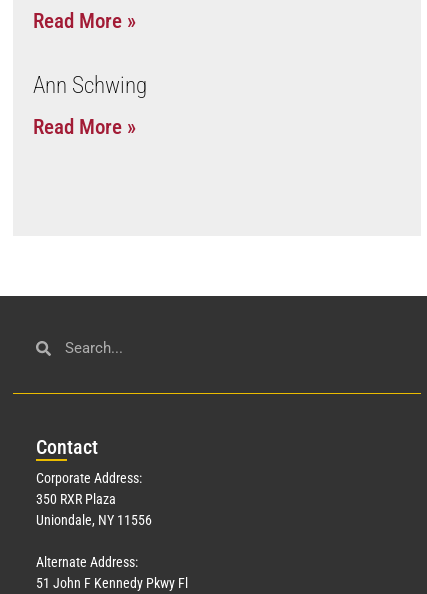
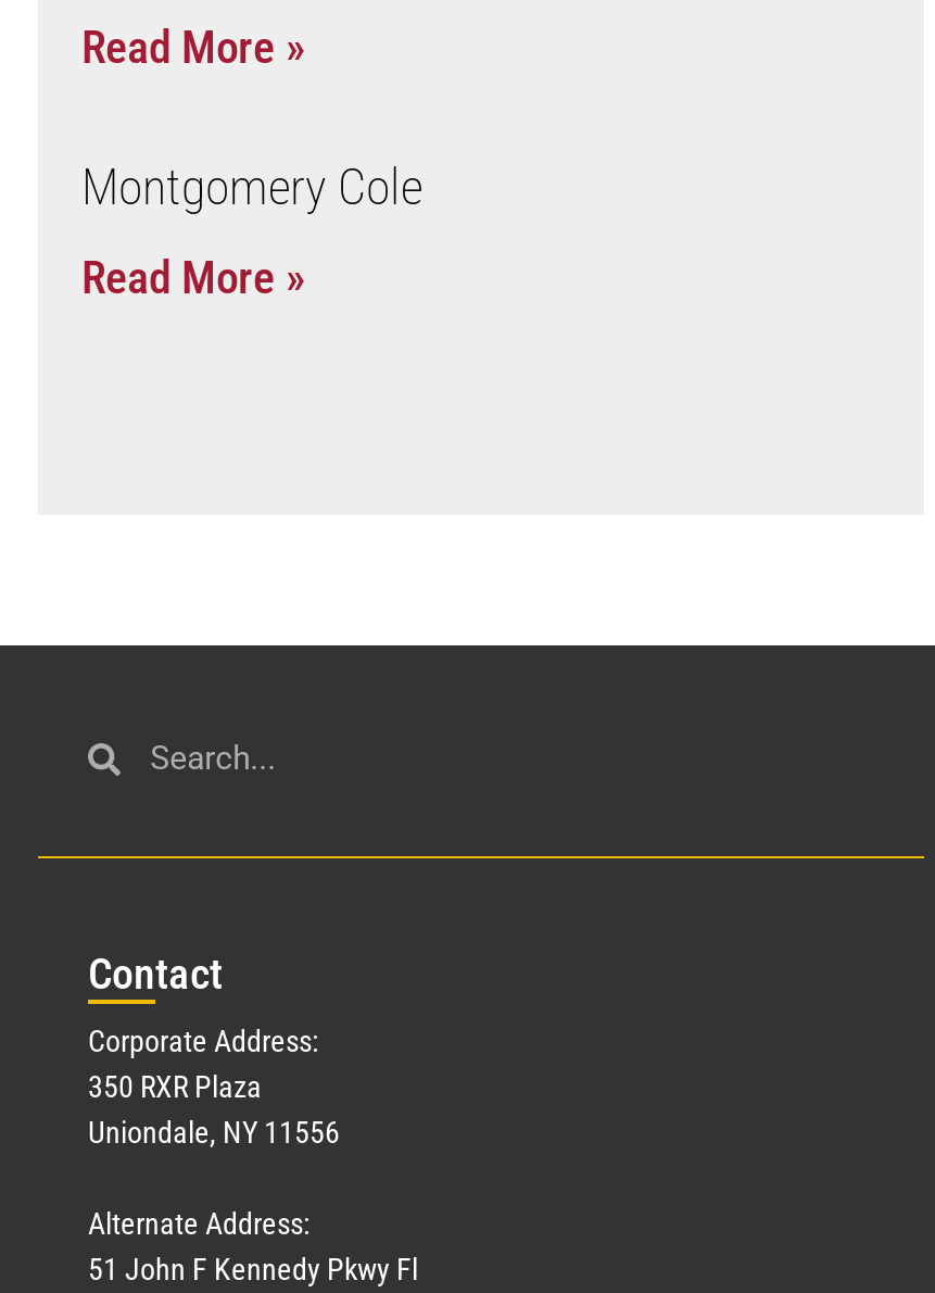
- Ann Schwing
+ Montgomery Cole
